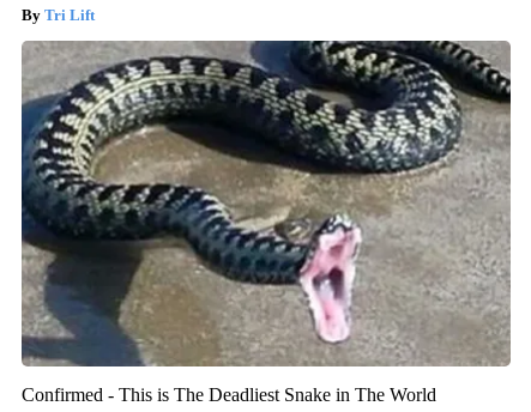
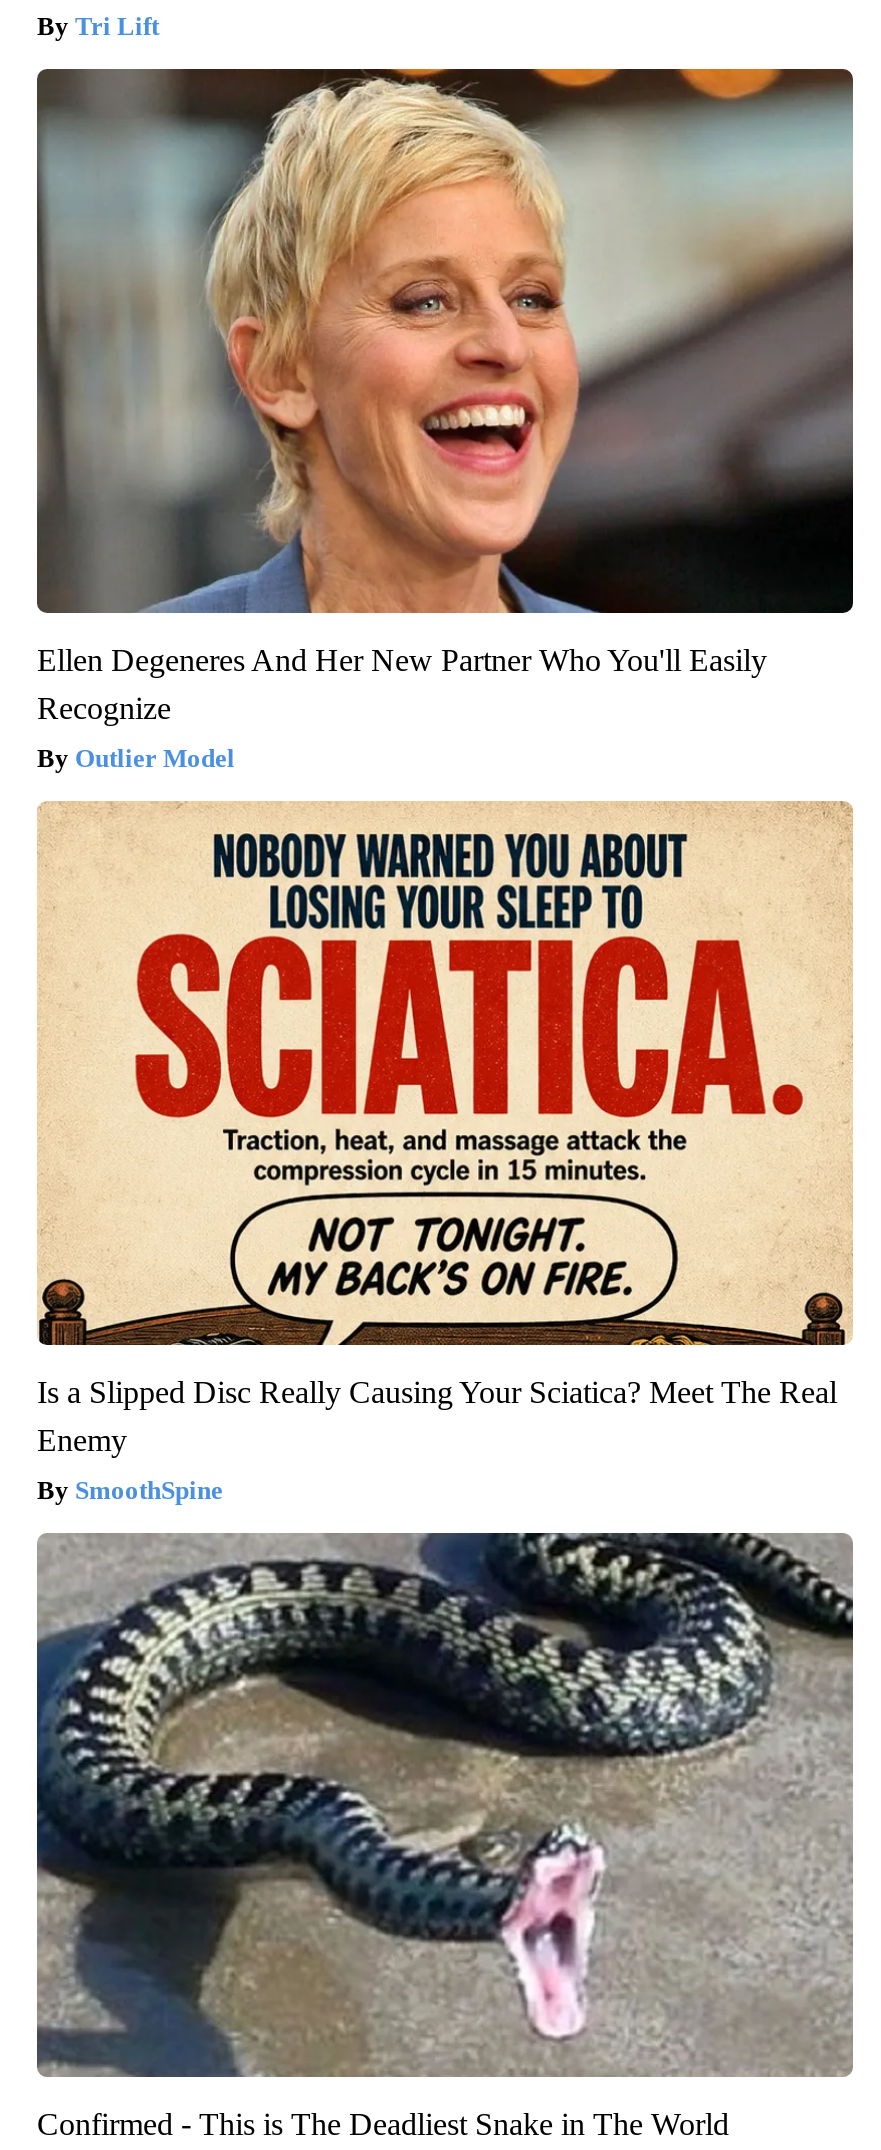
+ [image]
+ Is a Slipped Disc Really Causing Your Sciatica? Meet The Real
+ Enemy
+ SmoothSpine

+ [image]
+ Ellen Degeneres And Her New Partner Who You'll Easily
+ Recognize
+ Outlier Model
